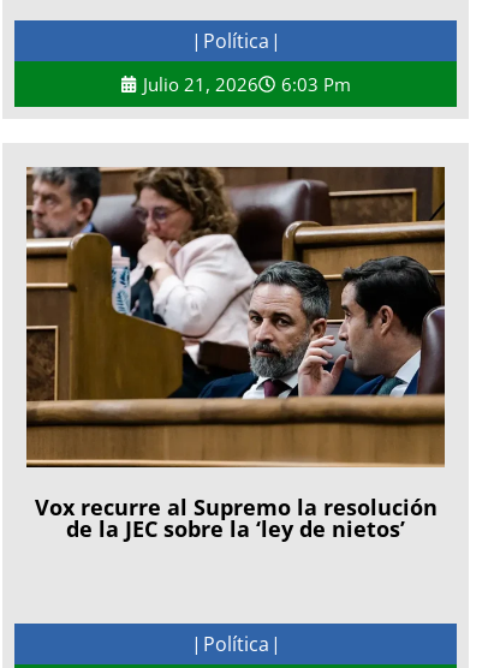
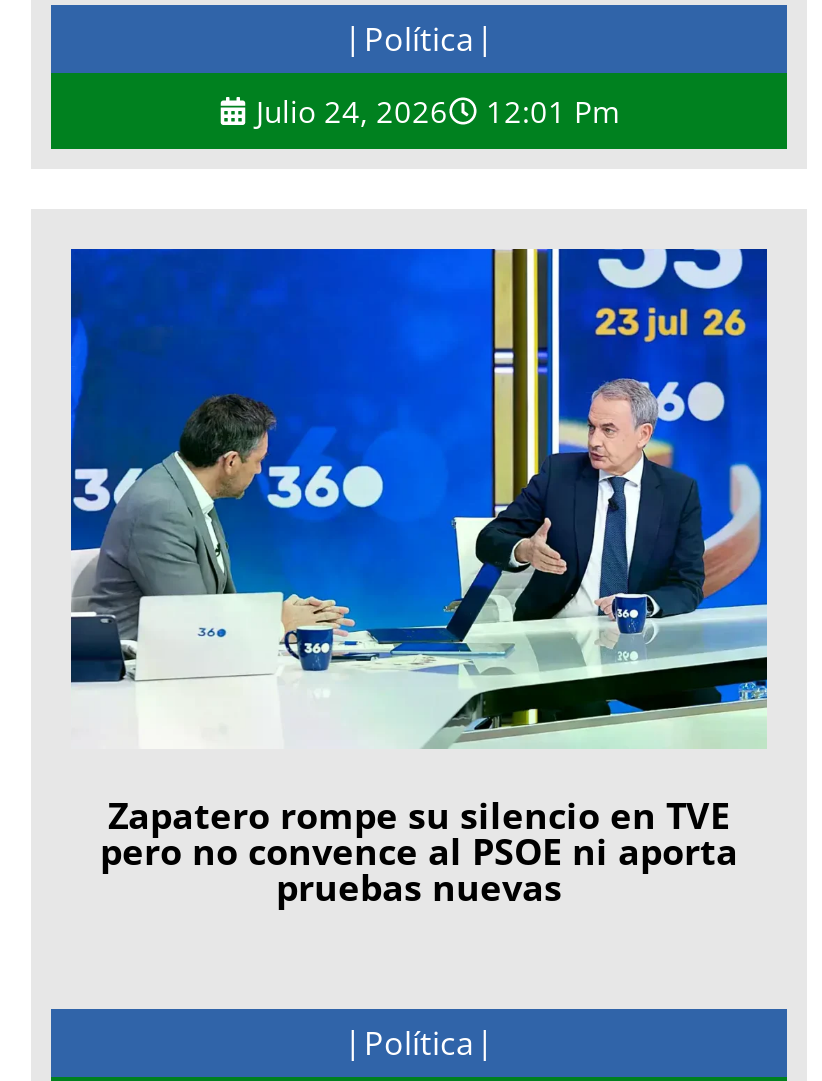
- Julio 21, 2026
- 6:03 Pm
+ Julio 24, 2026
+ 12:01 Pm

- [image]
- Vox recurre al Supremo la resolución
- de la JEC sobre la ‘ley de nietos’
+ [image]
+ Zapatero rompe su silencio en TVE
+ pero no convence al PSOE ni aporta
+ pruebas nuevas
